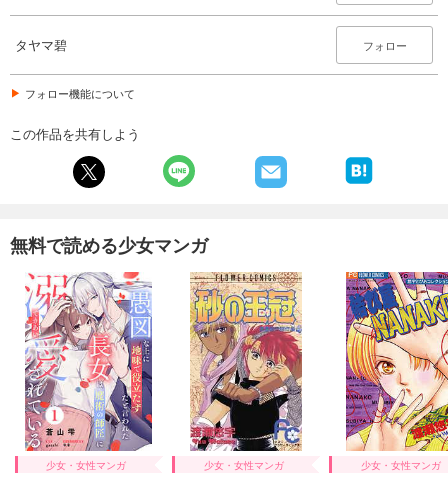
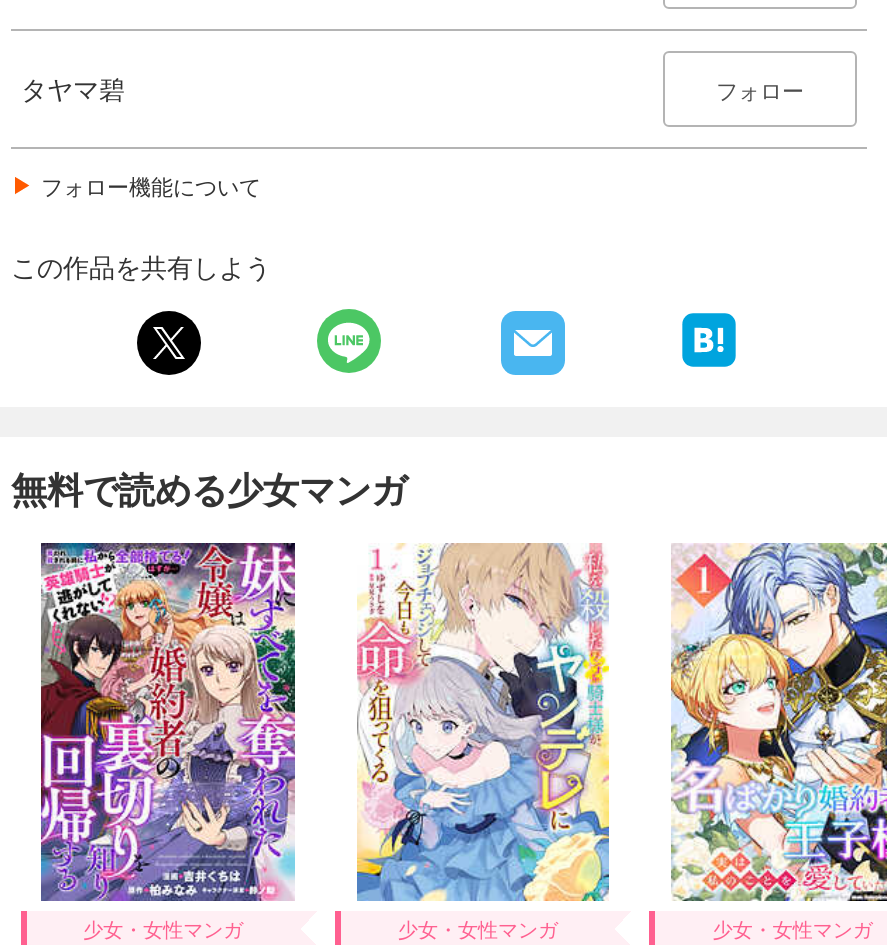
- [image]
+ [image]

- [image]
+ [image]

- [image]
+ [image]
